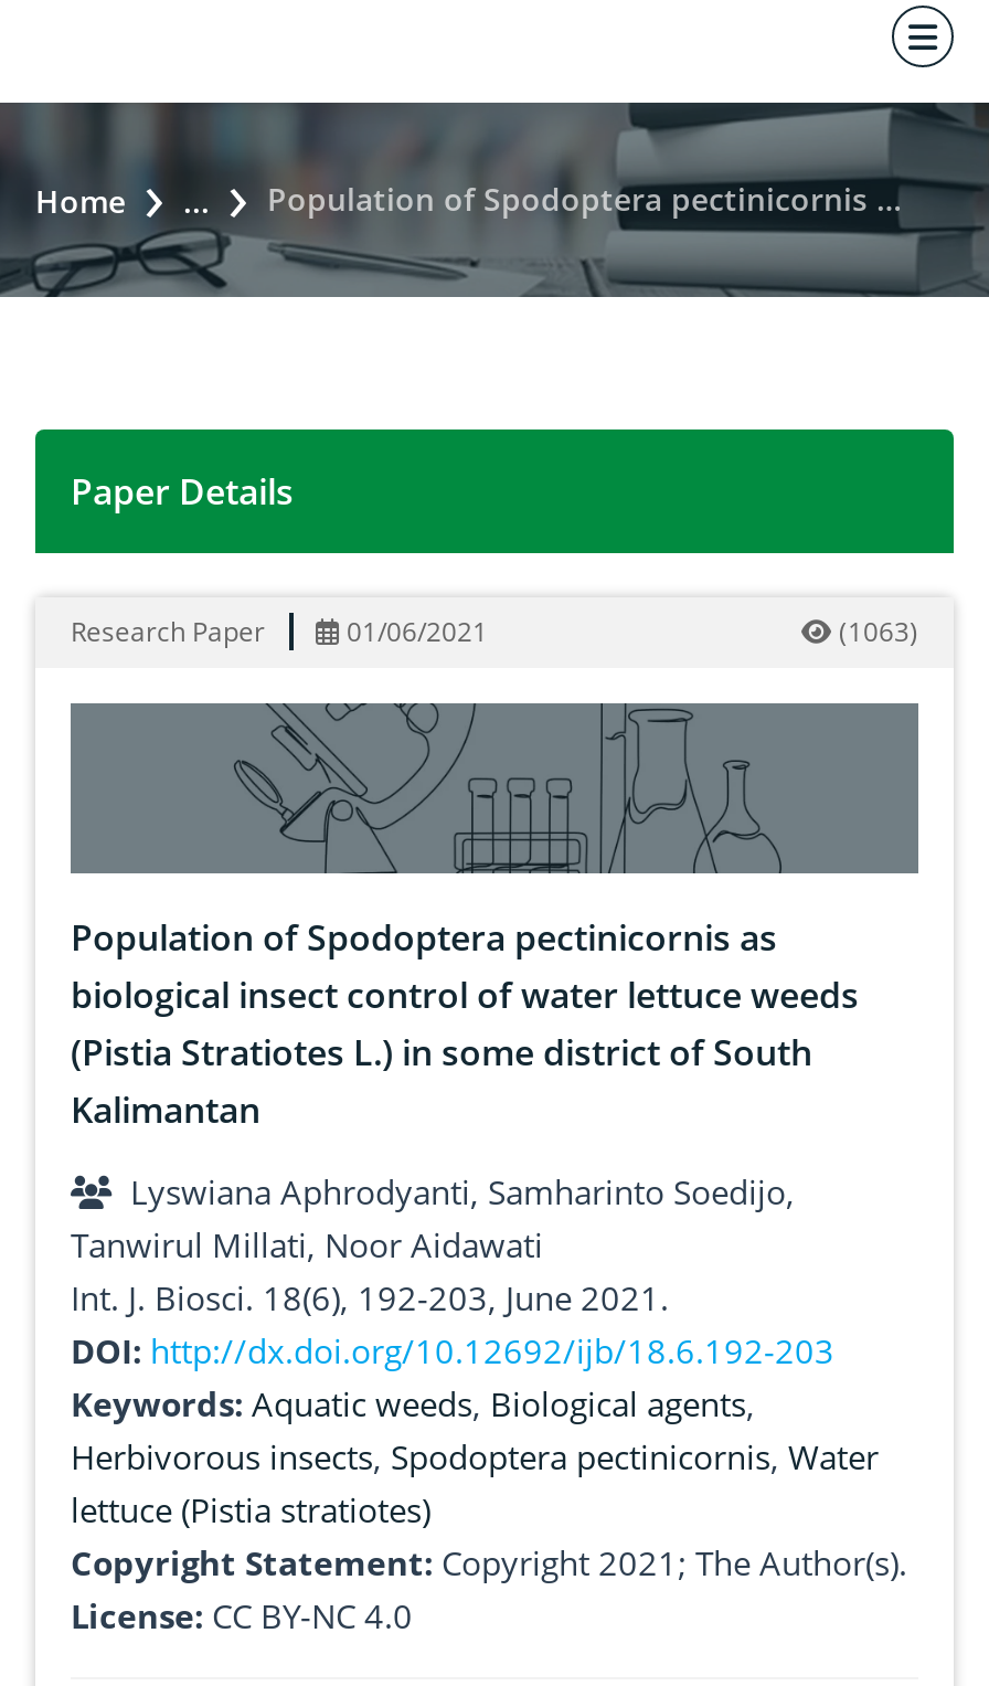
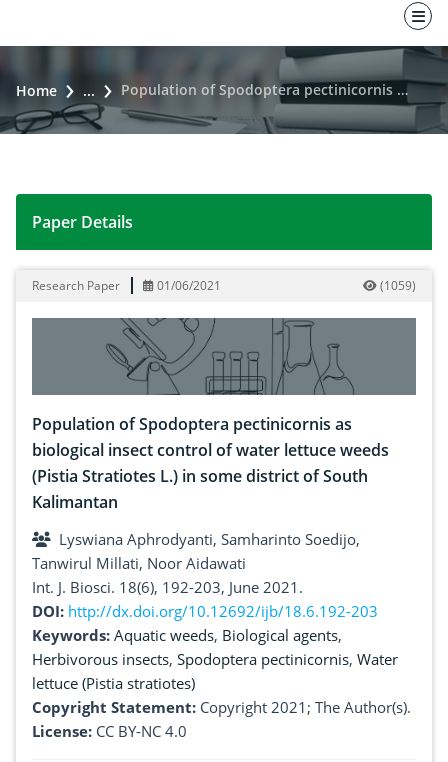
- (1063)
+ (1059)
